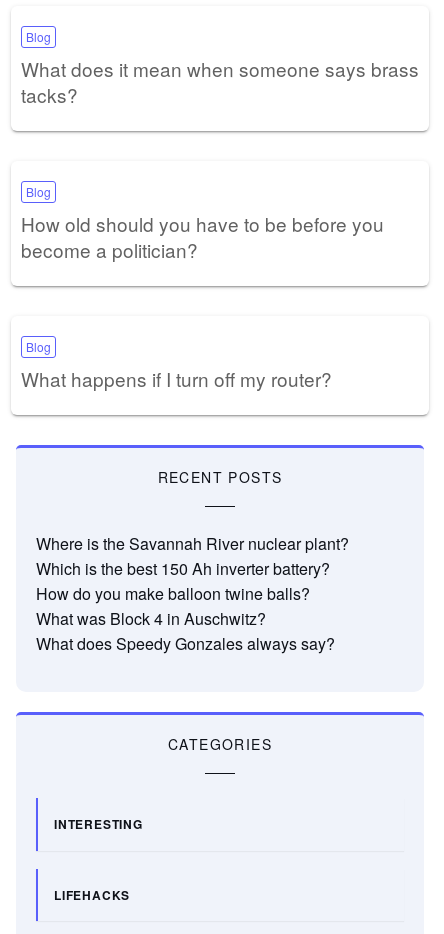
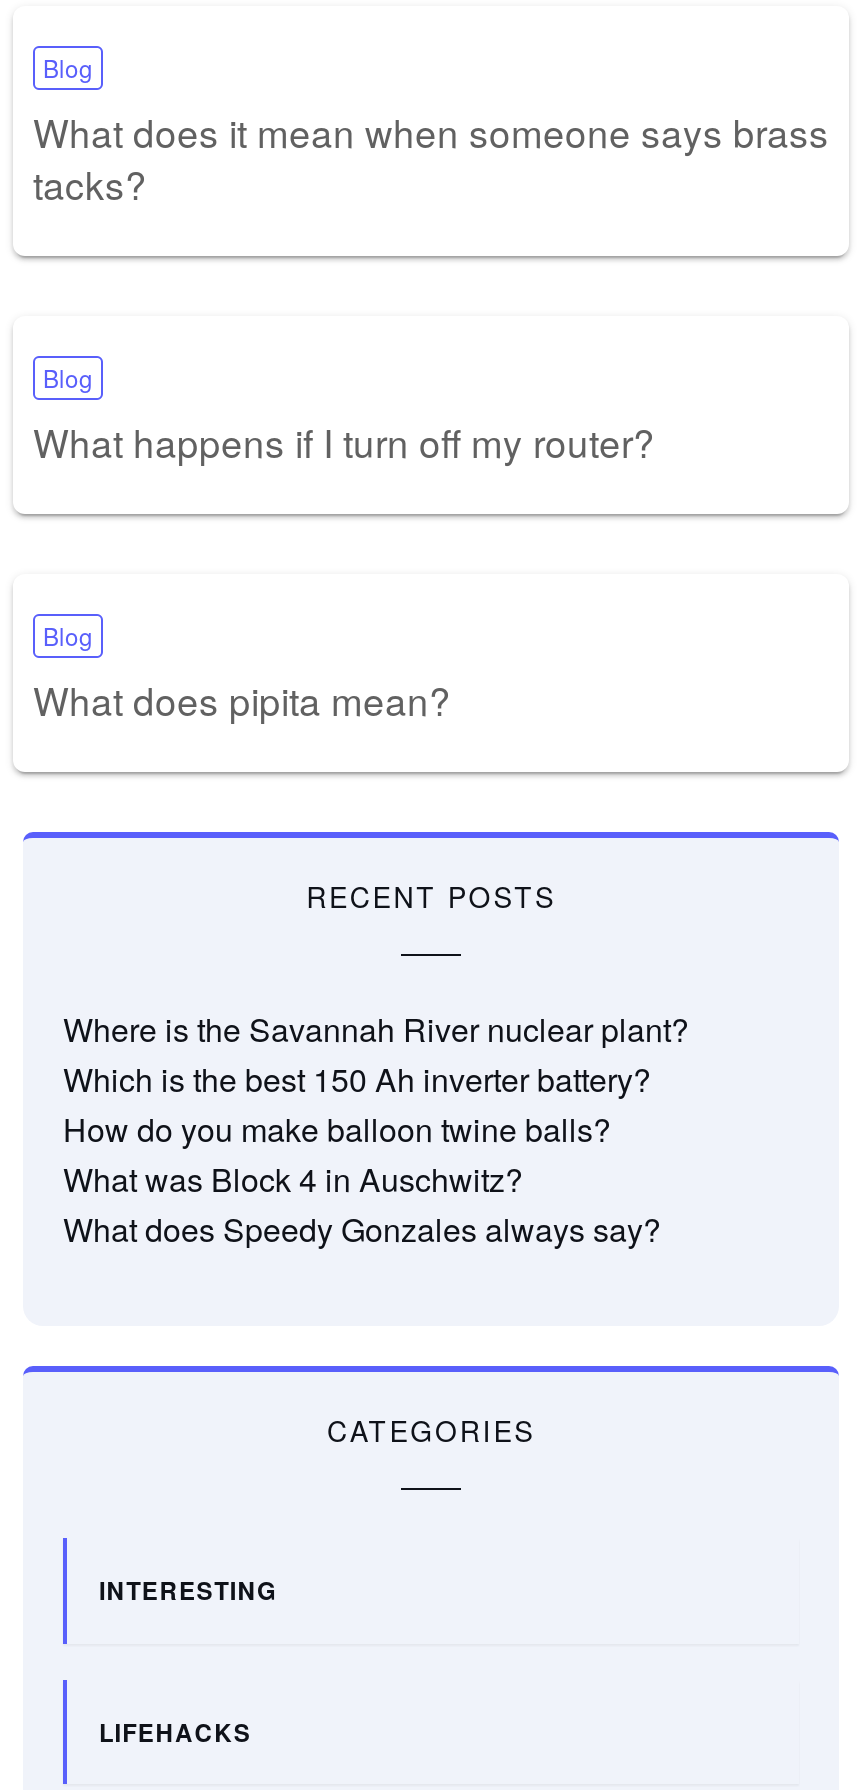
- How old should you have to be before you
- become a politician?

+ What does pipita mean?

moved up: What happens if I turn off my router?
